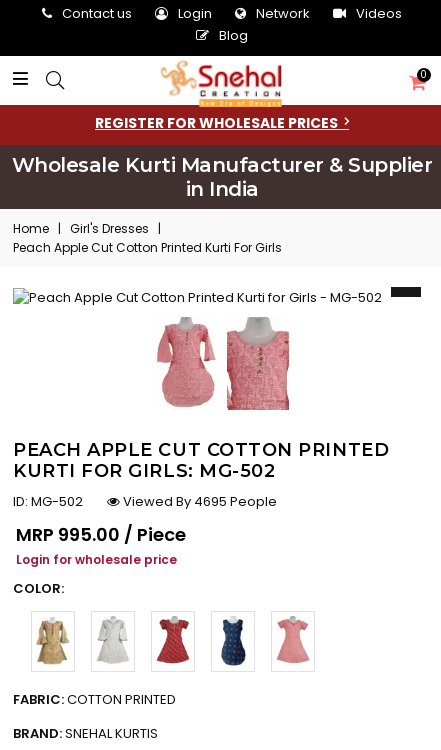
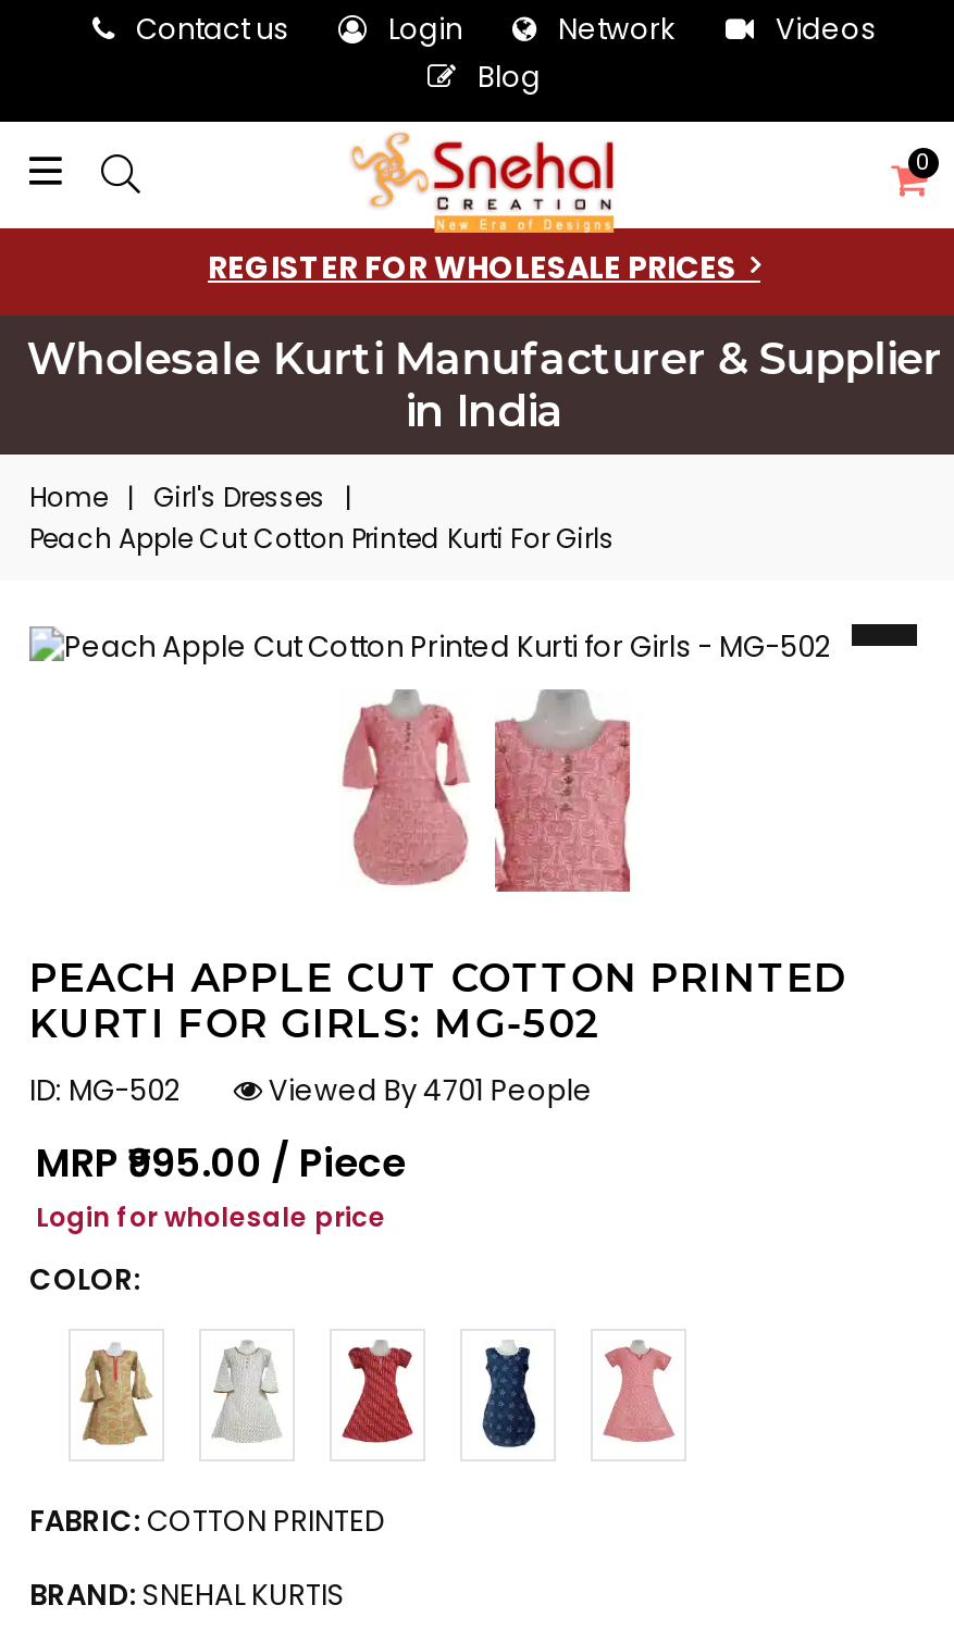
- Viewed By 4695 People
+ Viewed By 4701 People
